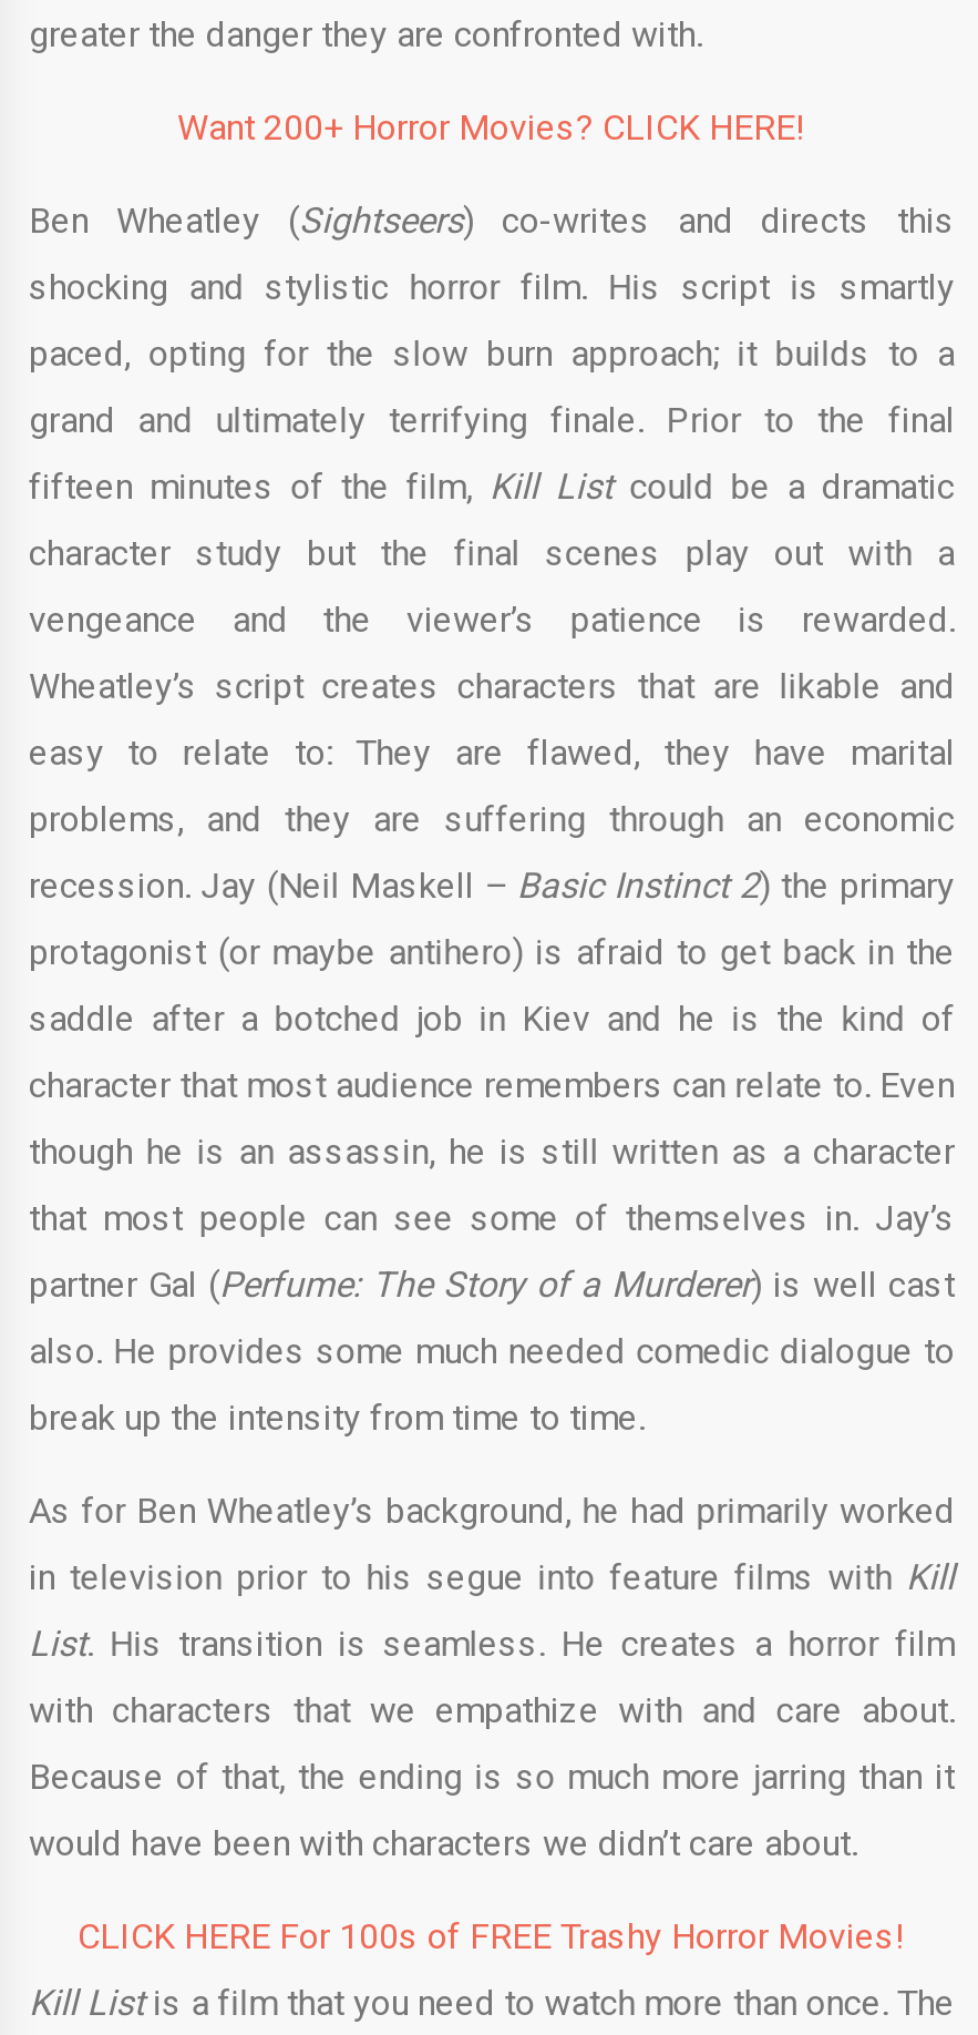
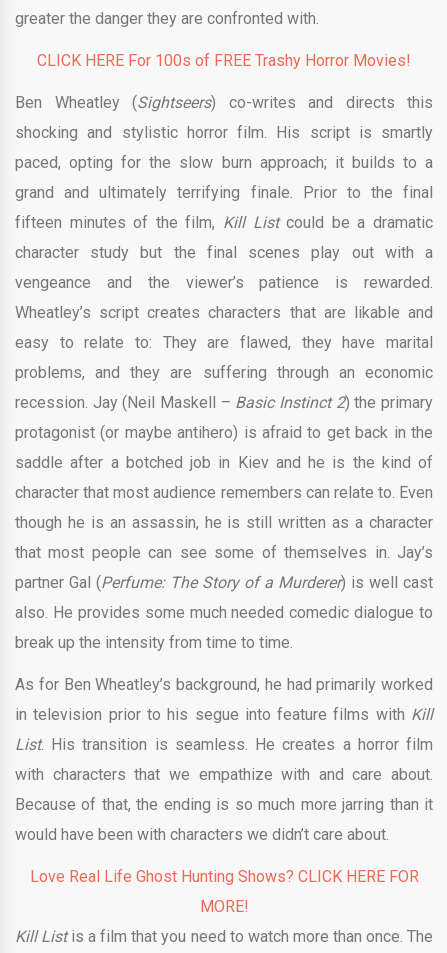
- Want 200+ Horror Movies? CLICK HERE!

+ Love Real Life Ghost Hunting Shows? CLICK HERE FOR
+ MORE!

moved up: CLICK HERE For 100s of FREE Trashy Horror Movies!
